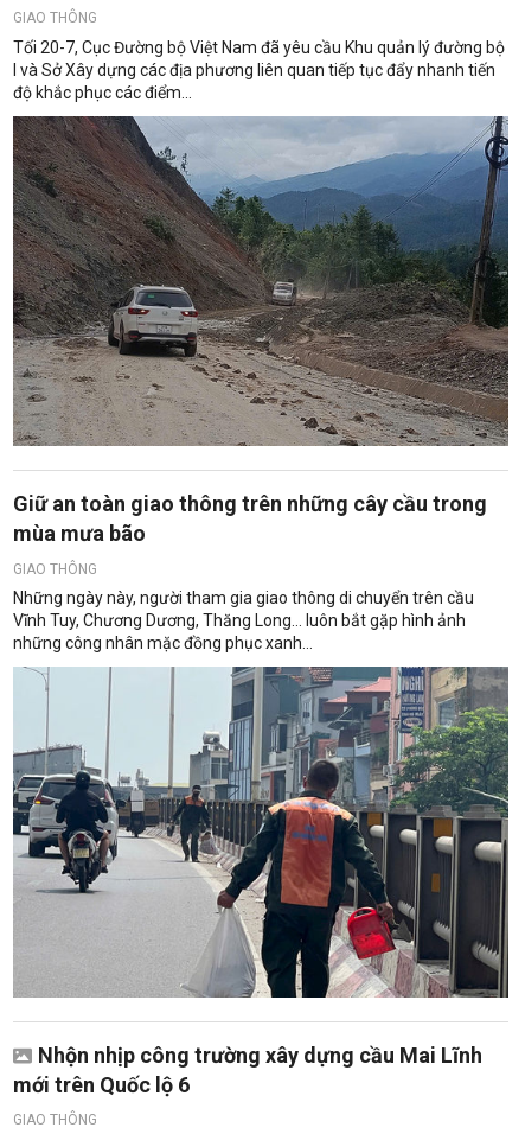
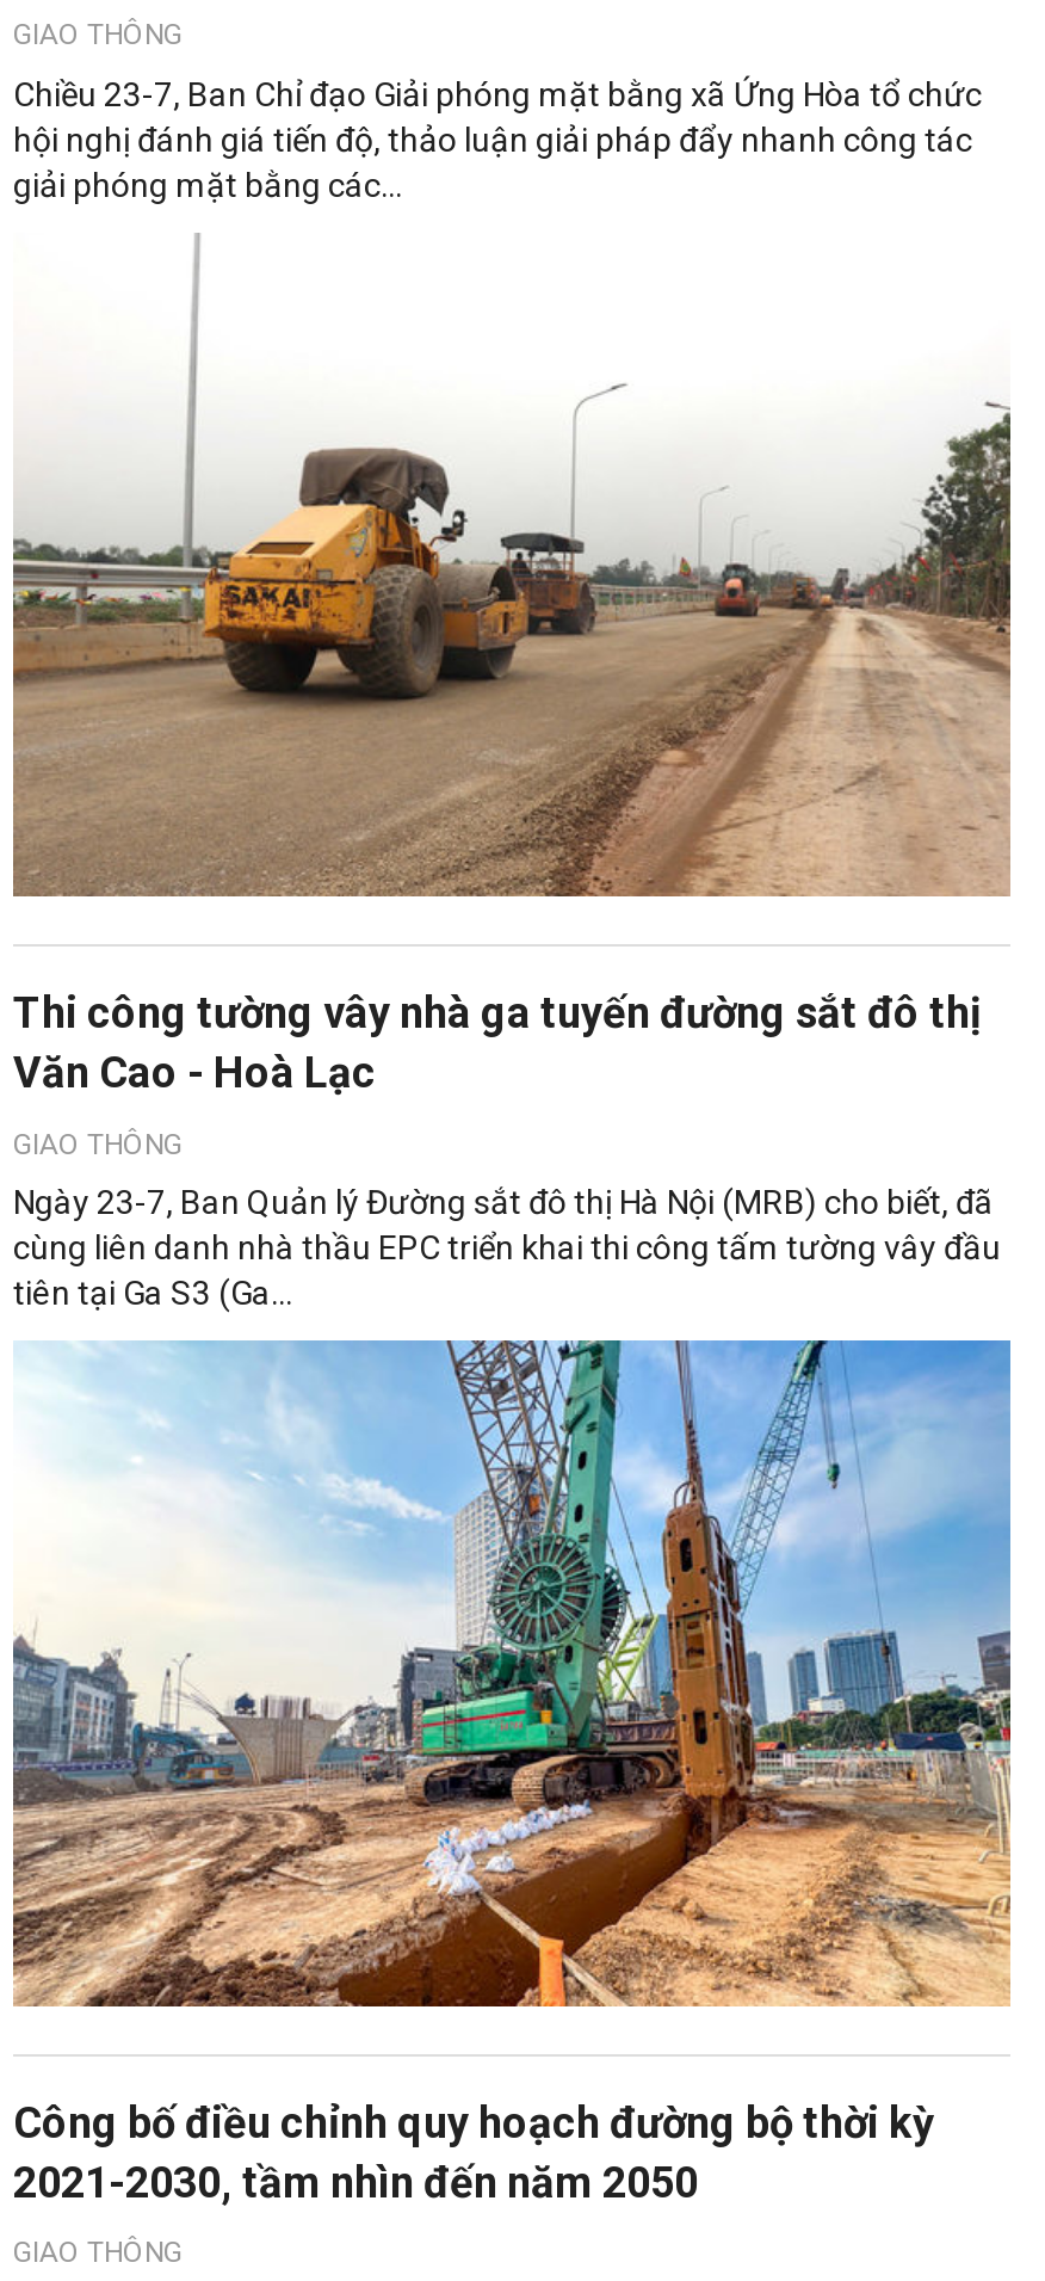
- Tối 20-7, Cục Đường bộ Việt Nam đã yêu cầu Khu quản lý đường bộ
- I và Sở Xây dựng các địa phương liên quan tiếp tục đẩy nhanh tiến
- độ khắc phục các điểm...
+ Chiều 23-7, Ban Chỉ đạo Giải phóng mặt bằng xã Ứng Hòa tổ chức
+ hội nghị đánh giá tiến độ, thảo luận giải pháp đẩy nhanh công tác
+ giải phóng mặt bằng các...

- [image]
- Giữ an toàn giao thông trên những cây cầu trong
- mùa mưa bão
+ [image]
+ Thi công tường vây nhà ga tuyến đường sắt đô thị
+ Văn Cao - Hoà Lạc

- Những ngày này, người tham gia giao thông di chuyển trên cầu
- Vĩnh Tuy, Chương Dương, Thăng Long… luôn bắt gặp hình ảnh
- những công nhân mặc đồng phục xanh...
+ Ngày 23-7, Ban Quản lý Đường sắt đô thị Hà Nội (MRB) cho biết, đã
+ cùng liên danh nhà thầu EPC triển khai thi công tấm tường vây đầu
+ tiên tại Ga S3 (Ga...

- [image]
- Nhộn nhịp công trường xây dựng cầu Mai Lĩnh
- mới trên Quốc lộ 6
+ [image]
+ Công bố điều chỉnh quy hoạch đường bộ thời kỳ
+ 2021-2030, tầm nhìn đến năm 2050
